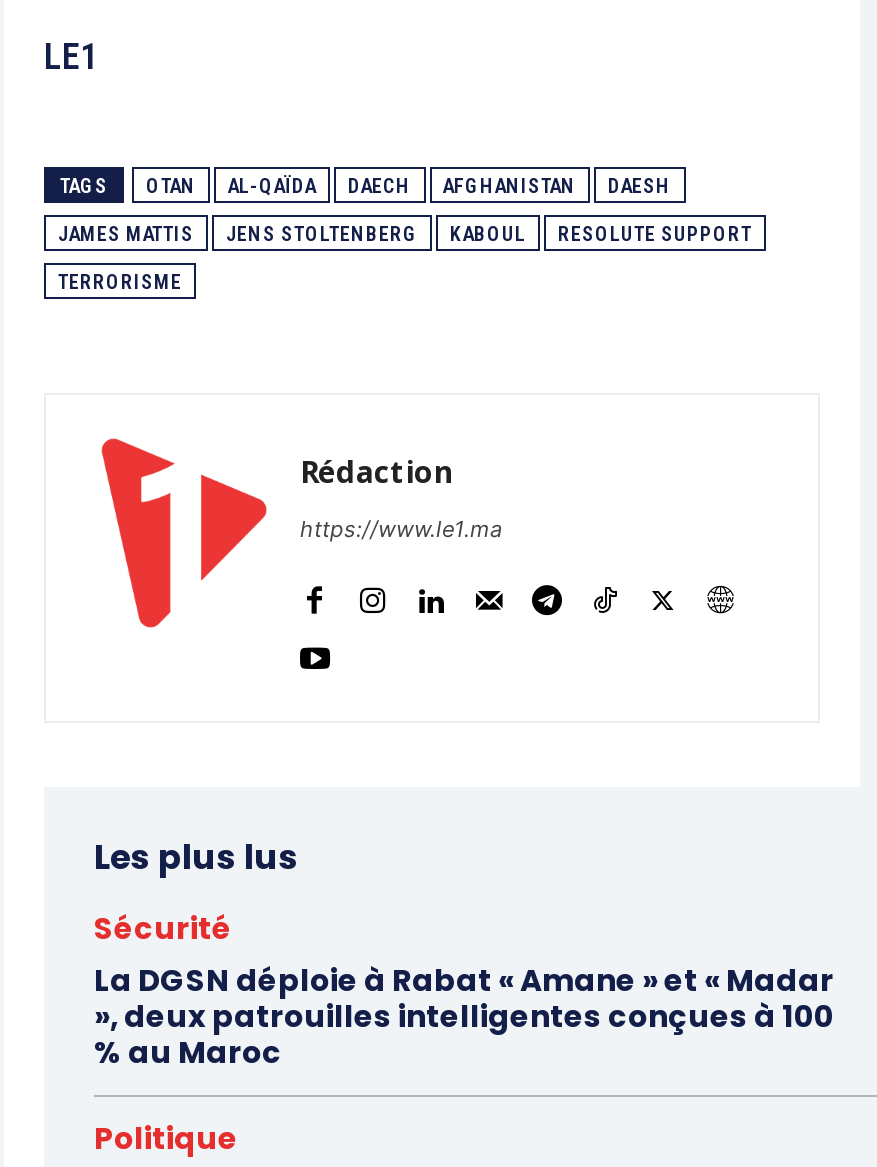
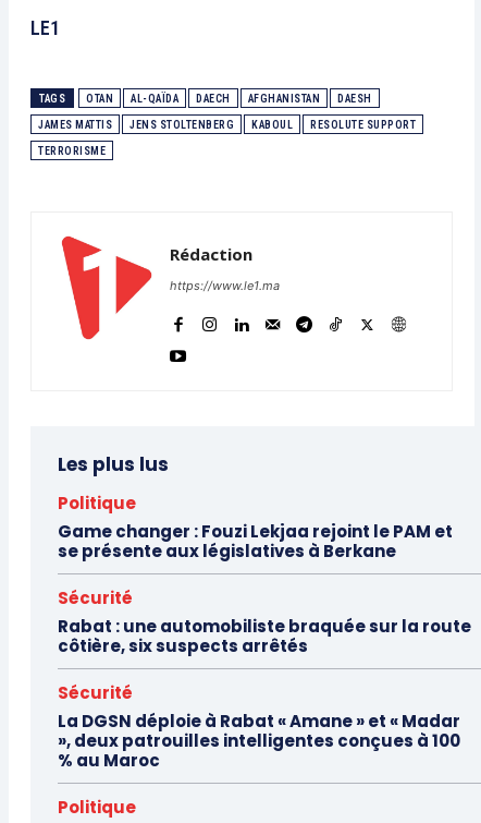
+ Politique
+ Game changer : Fouzi Lekjaa rejoint le PAM et
+ se présente aux législatives à Berkane
+ Sécurité
+ Rabat : une automobiliste braquée sur la route
+ côtière, six suspects arrêtés
